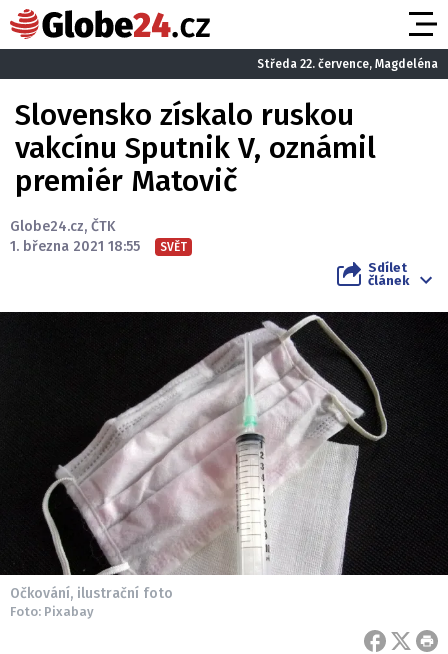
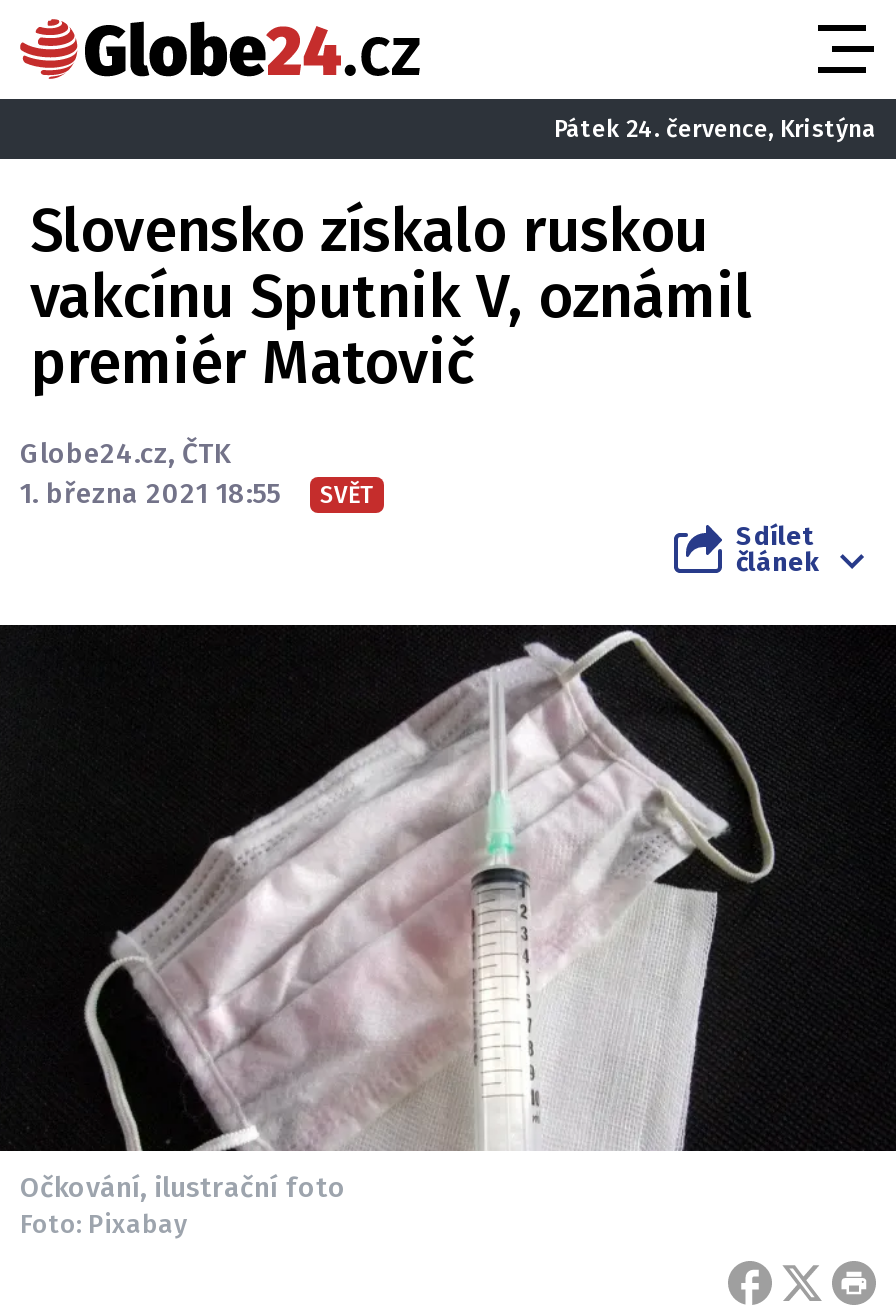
- Středa 22. července, Magdeléna
+ Pátek 24. července, Kristýna
